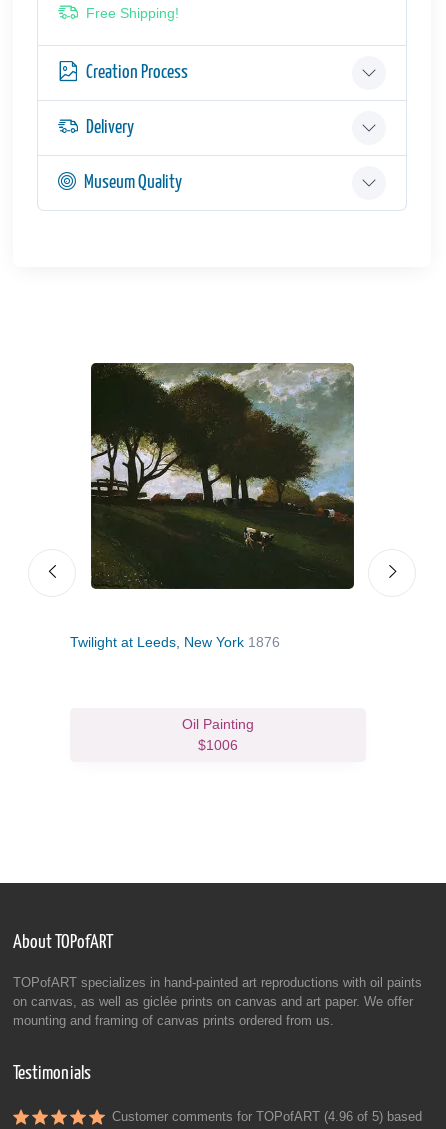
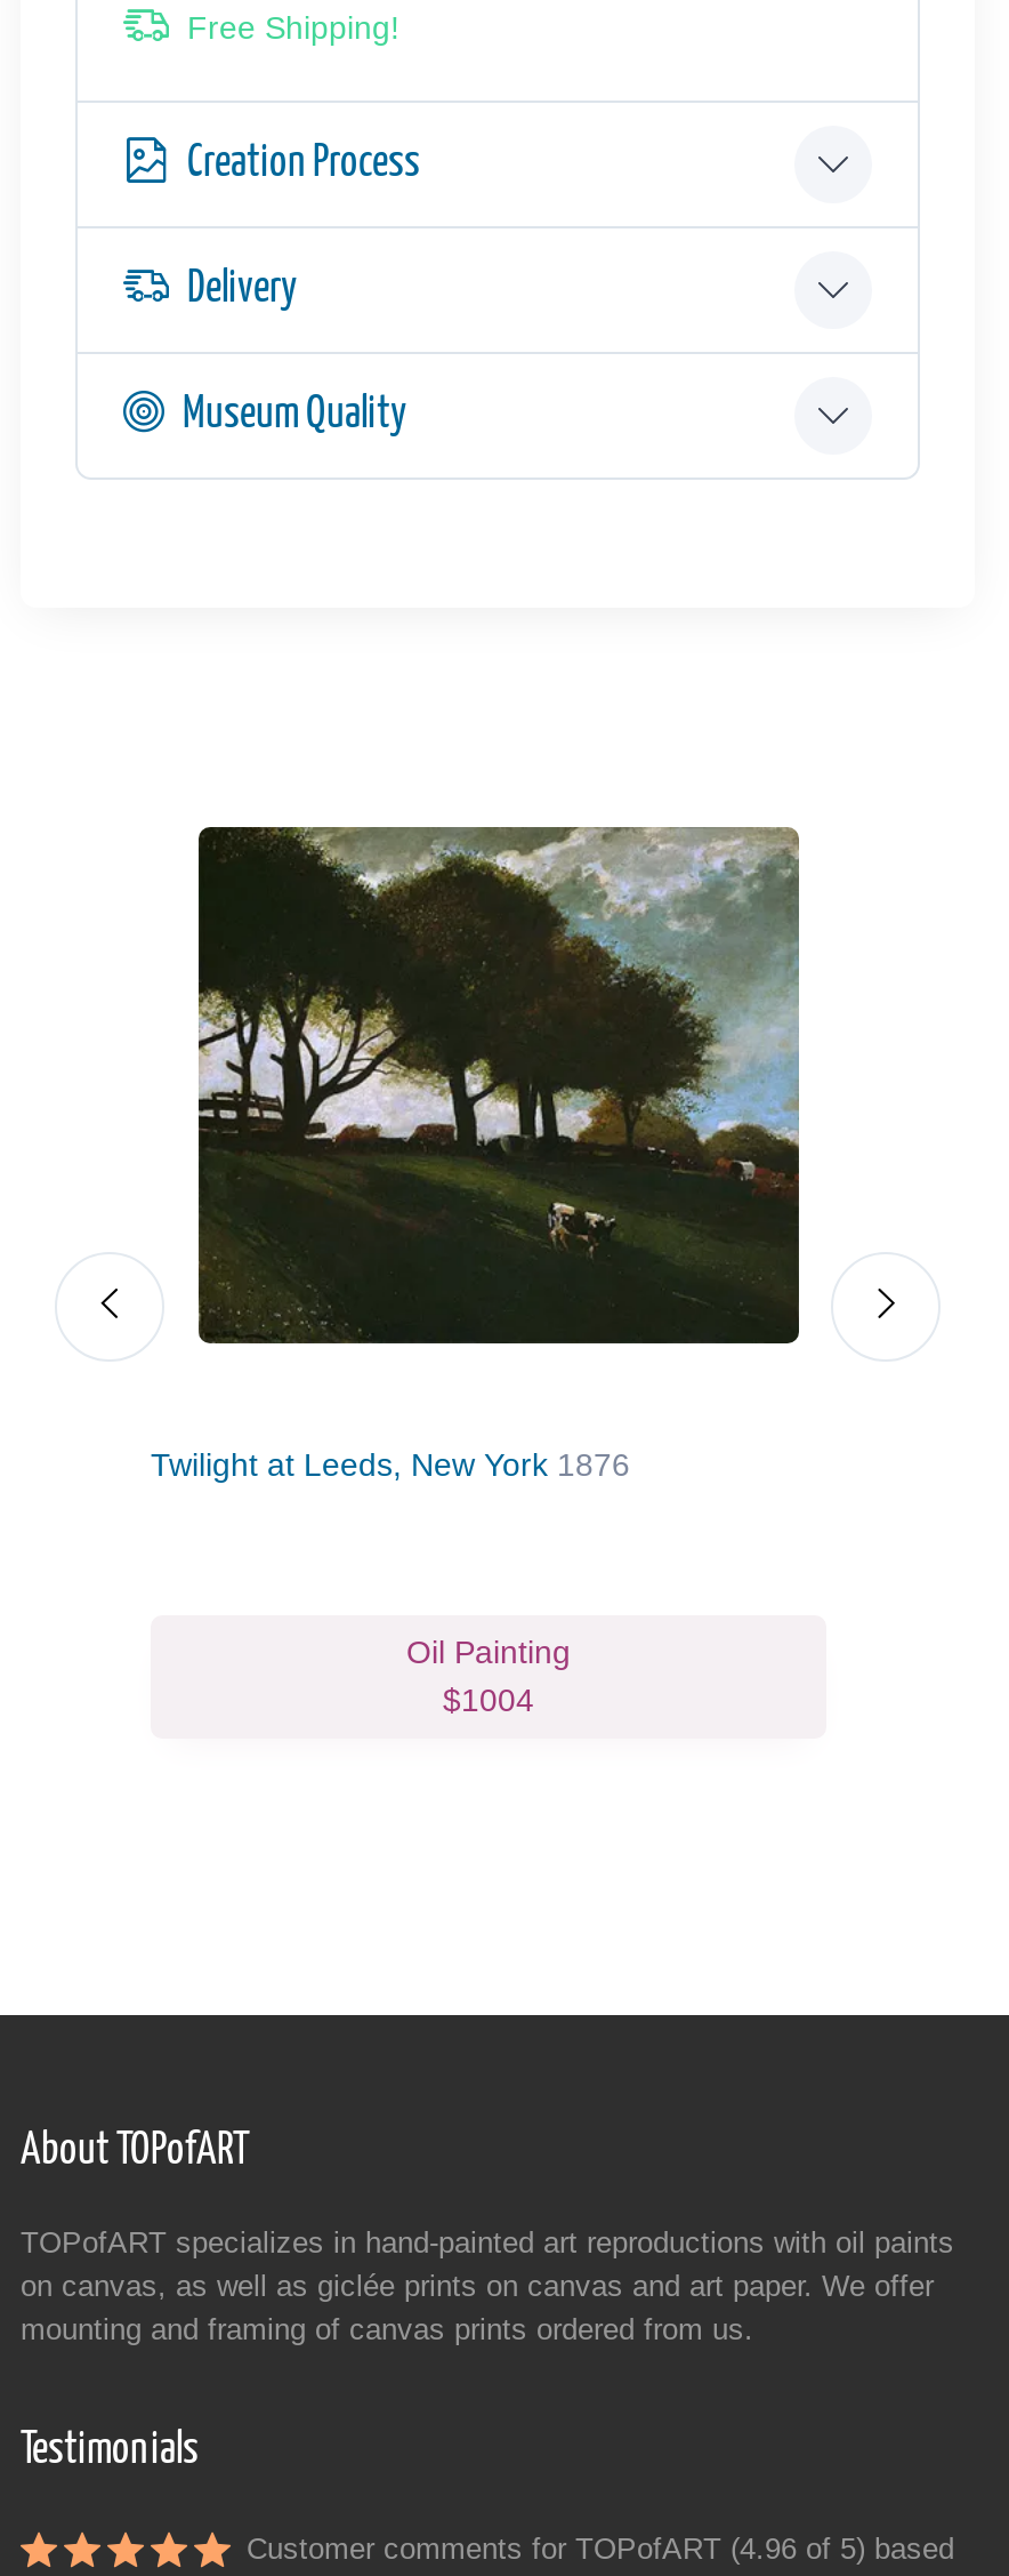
- $1006
+ $1004
